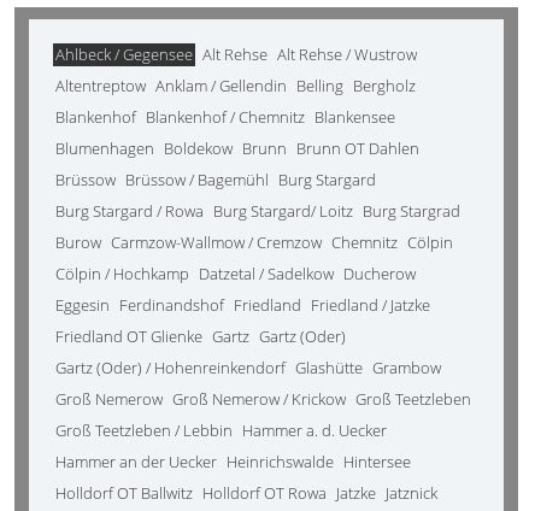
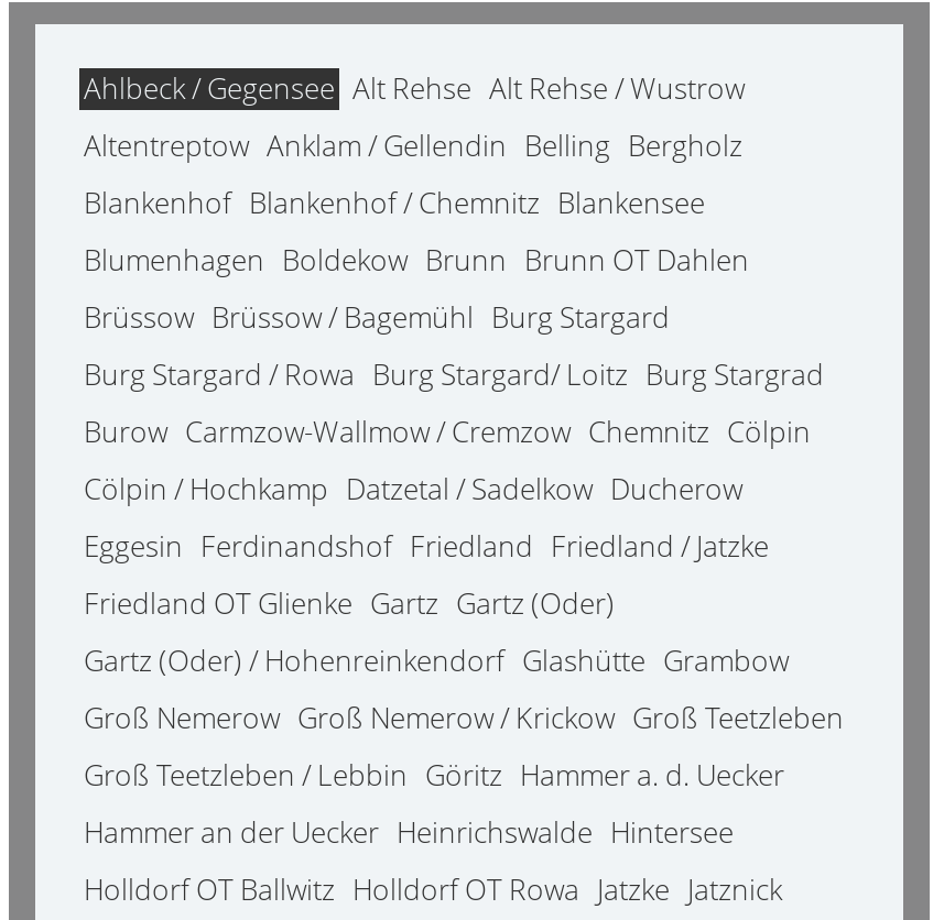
- Groß Teetzleben / Lebbin Hammer a. d. Uecker
+ Groß Teetzleben / Lebbin Göritz Hammer a. d. Uecker
